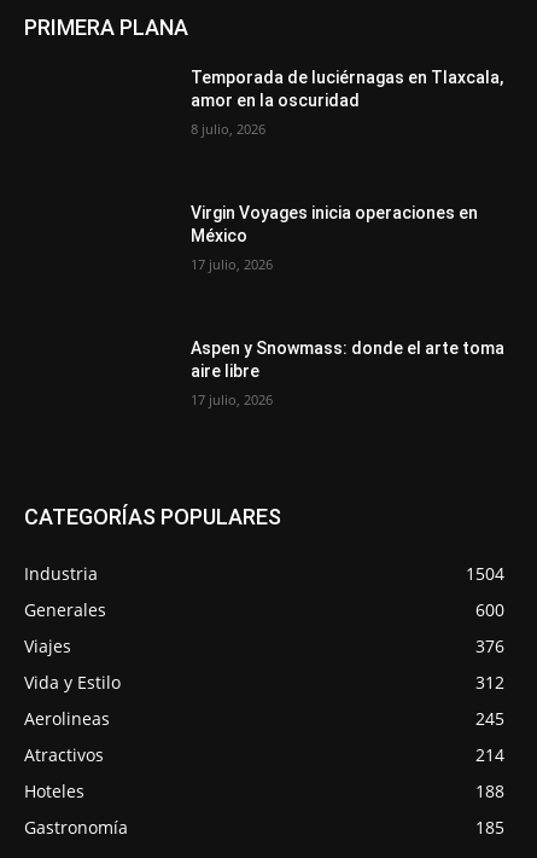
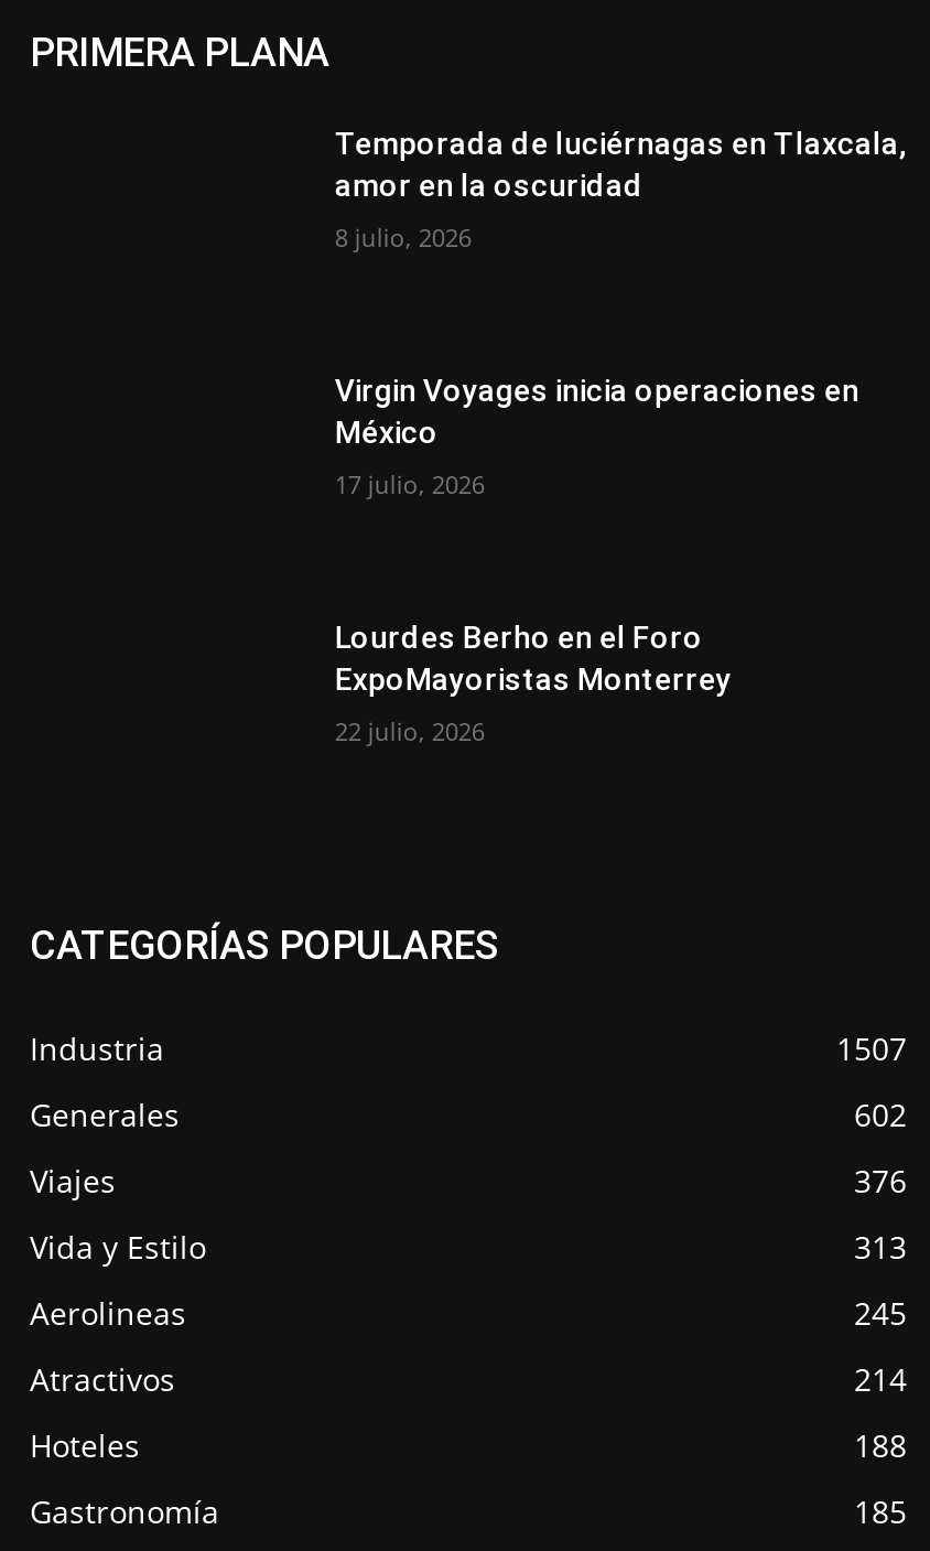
- Aspen y Snowmass: donde el arte toma
- aire libre
+ Lourdes Berho en el Foro
+ ExpoMayoristas Monterrey

- 17 julio, 2026
+ 22 julio, 2026

- 1504
+ 1507

- 600
+ 602

- 312
+ 313
